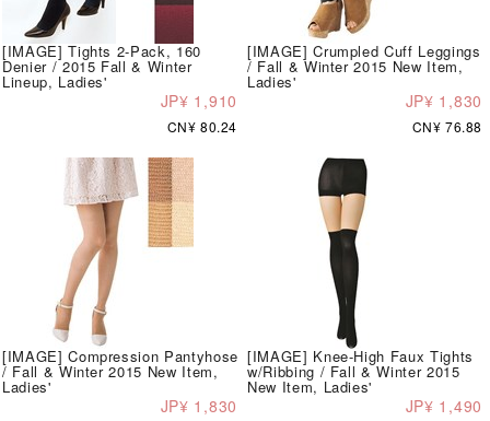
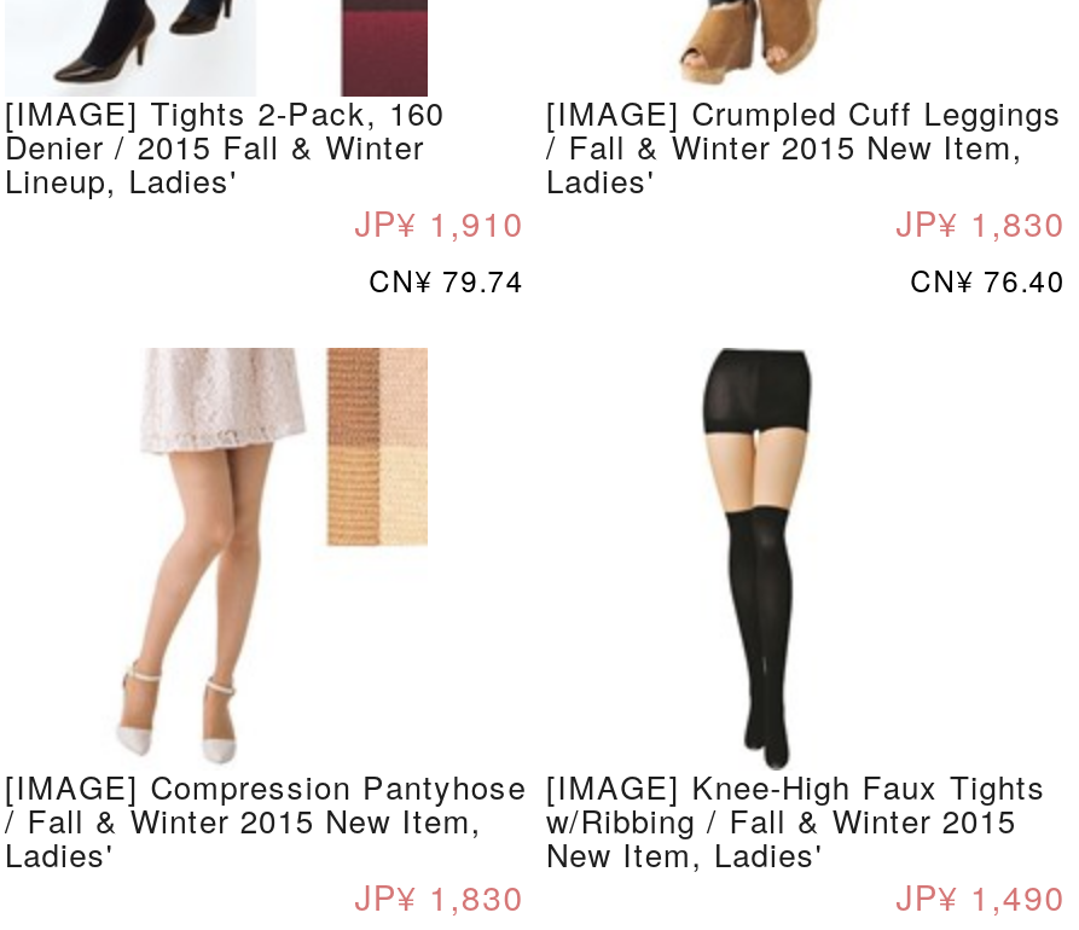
- CN¥ 80.24
+ CN¥ 79.74

- CN¥ 76.88
+ CN¥ 76.40
